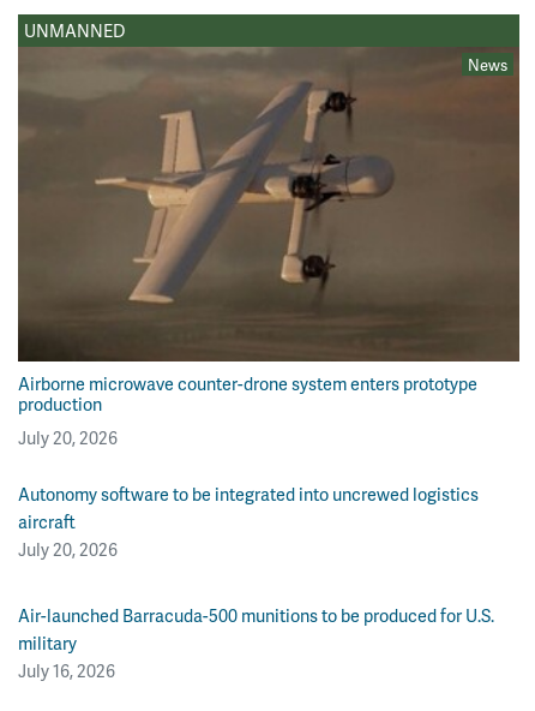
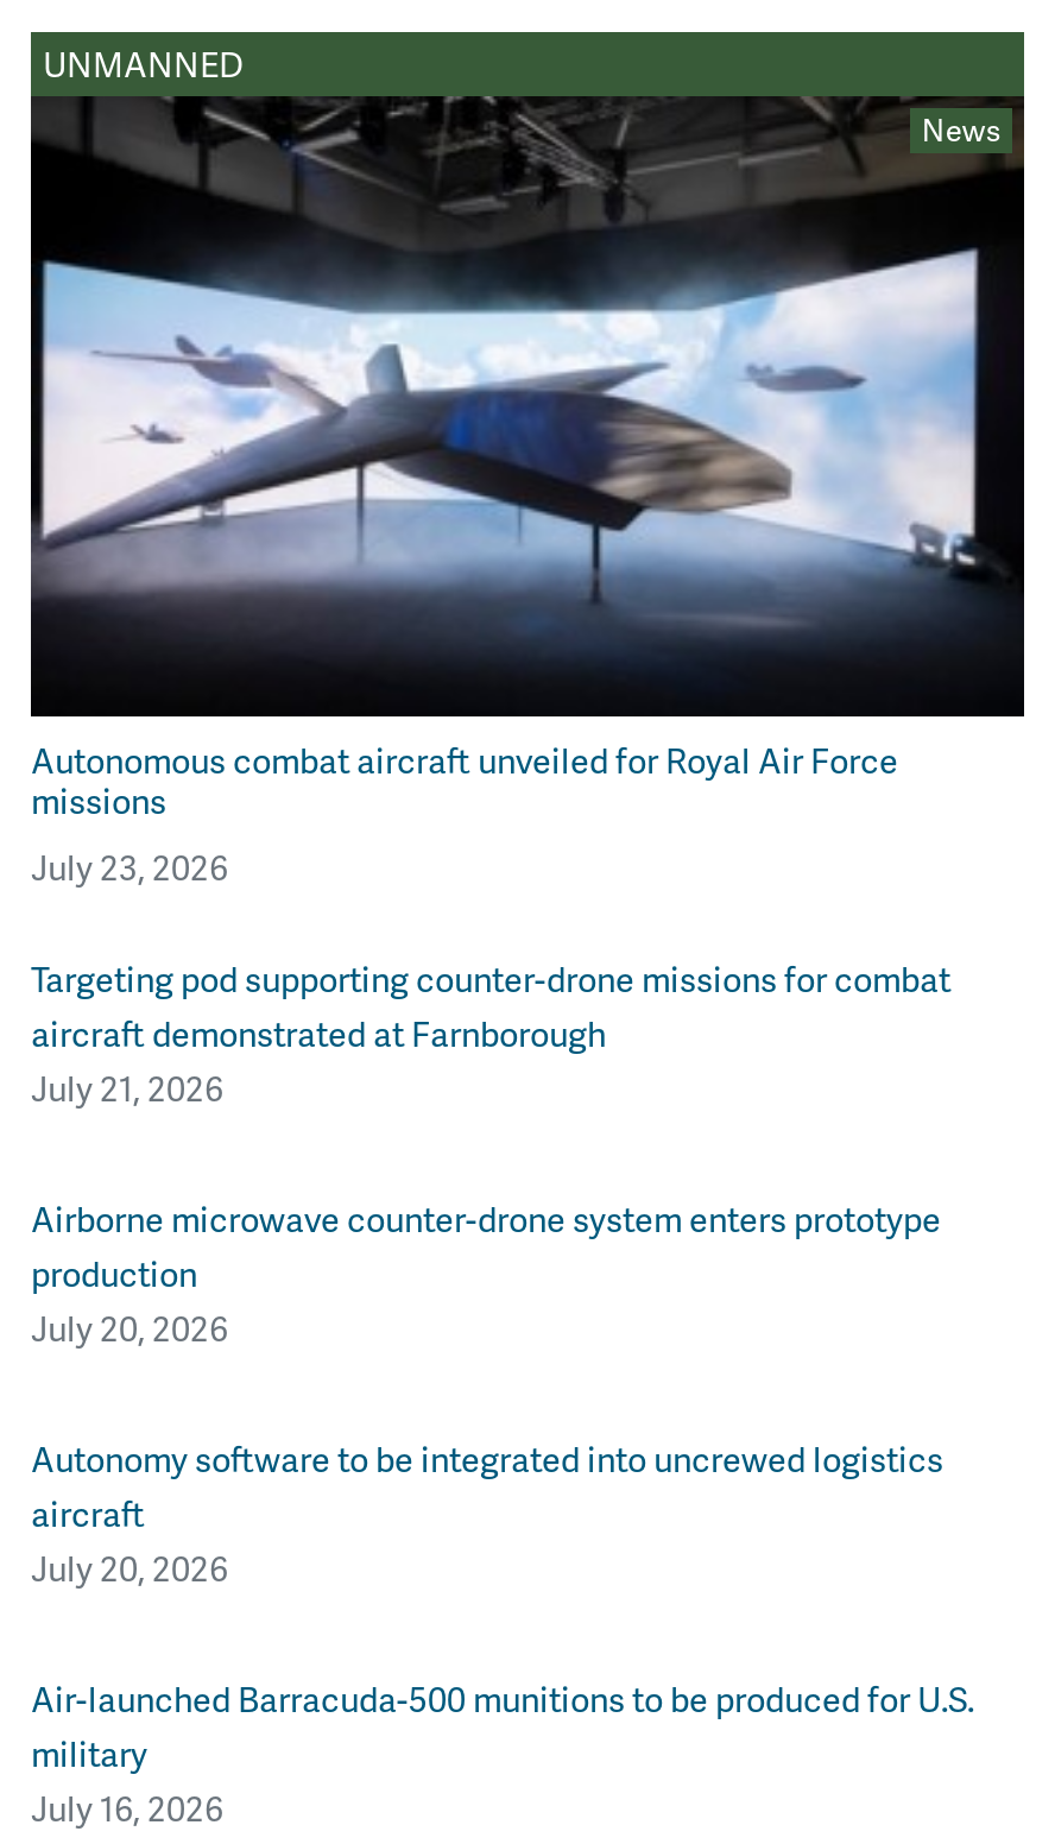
- [image]
+ [image]

+ Autonomous combat aircraft unveiled for Royal Air Force
+ missions
+ July 23, 2026
+ Targeting pod supporting counter-drone missions for combat
+ aircraft demonstrated at Farnborough
+ July 21, 2026
